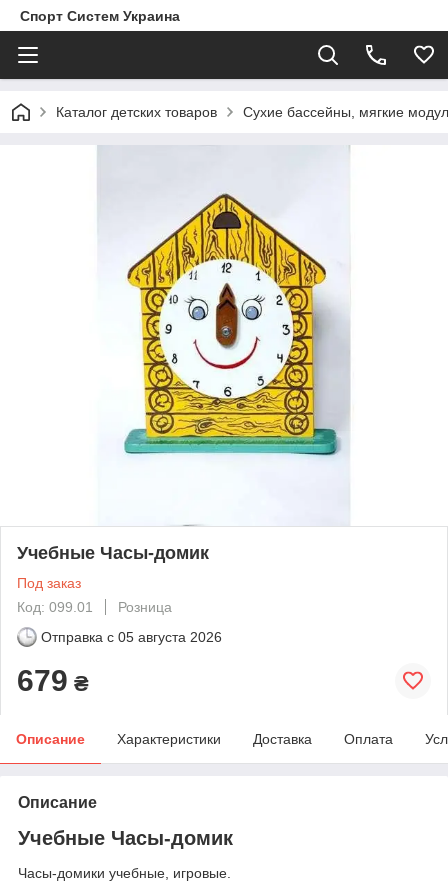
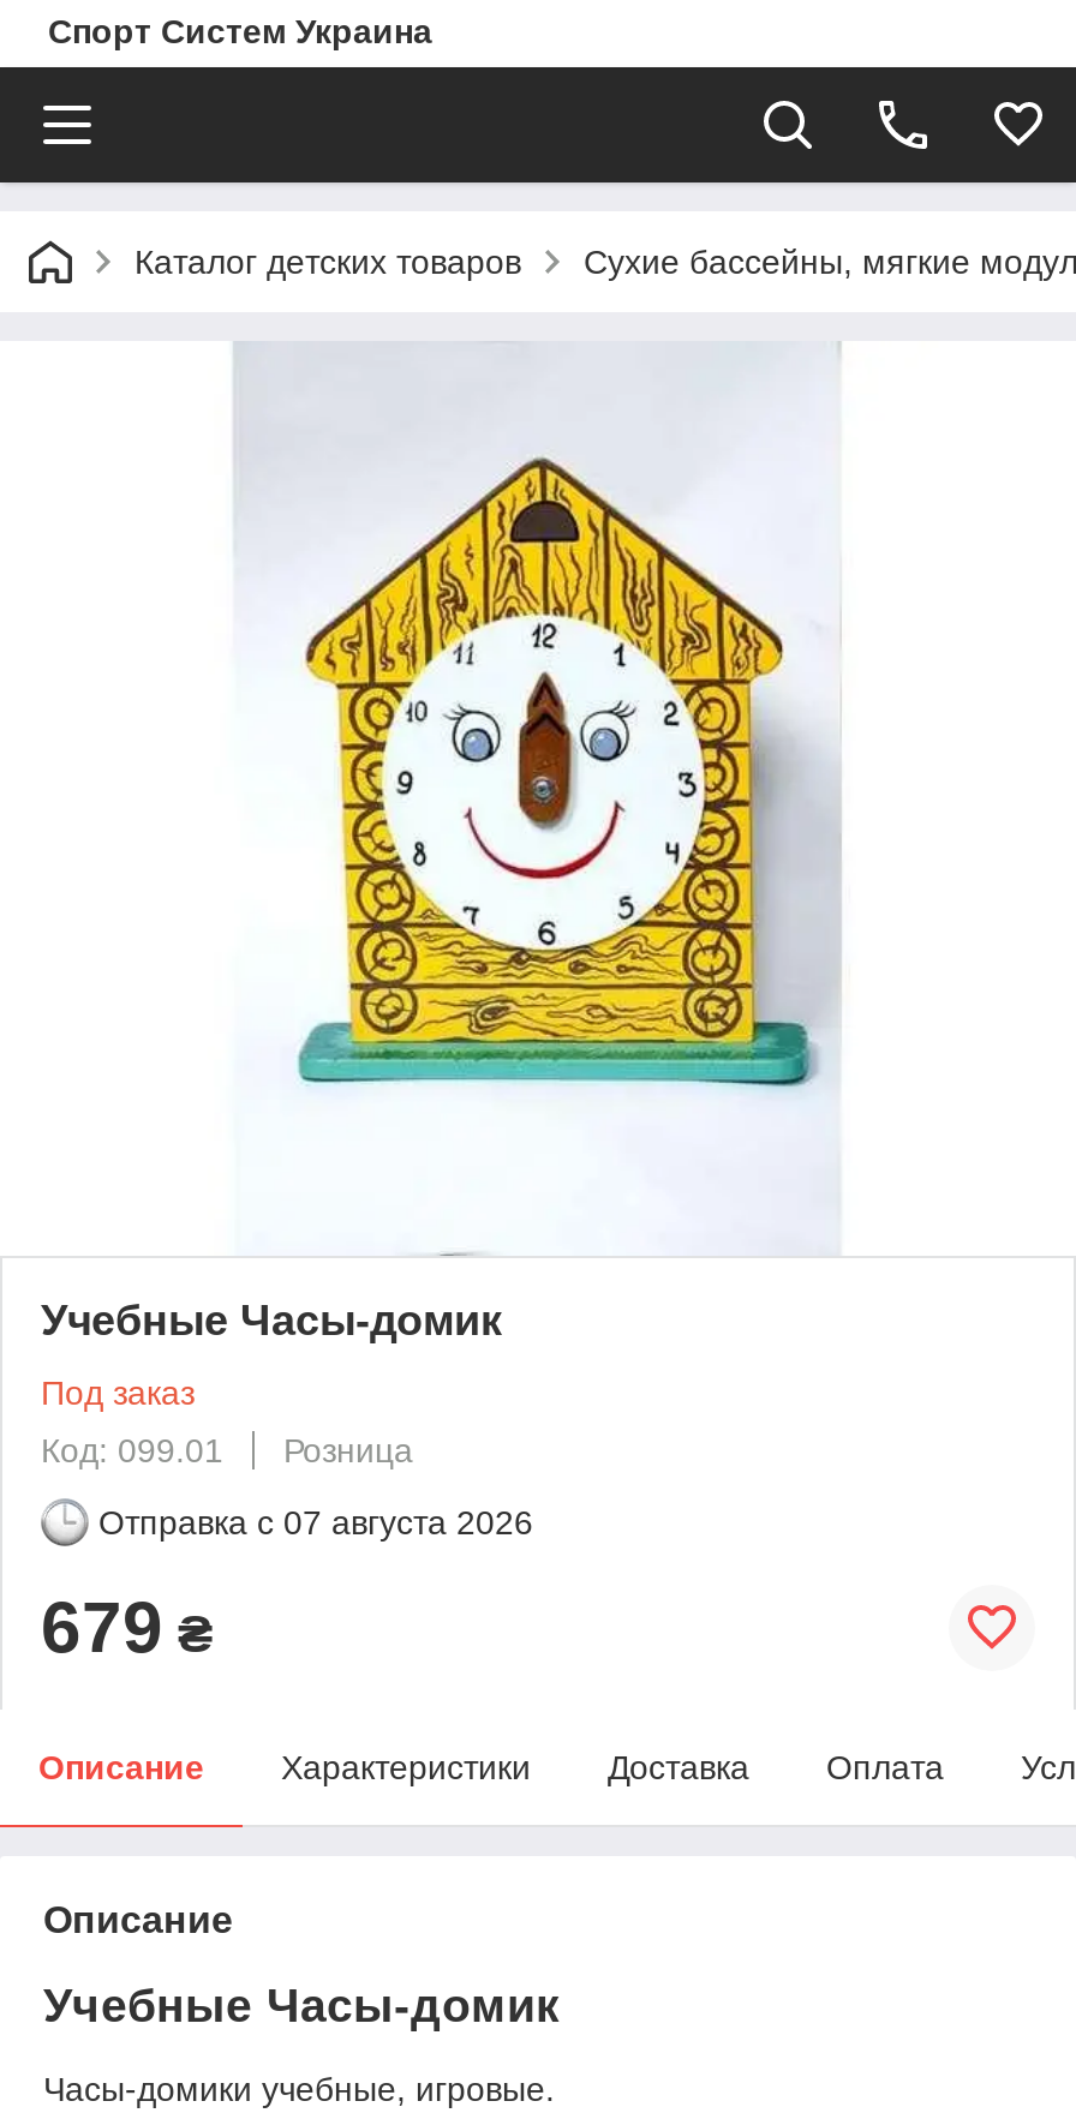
- Отправка с 05 августа 2026
+ Отправка с 07 августа 2026
